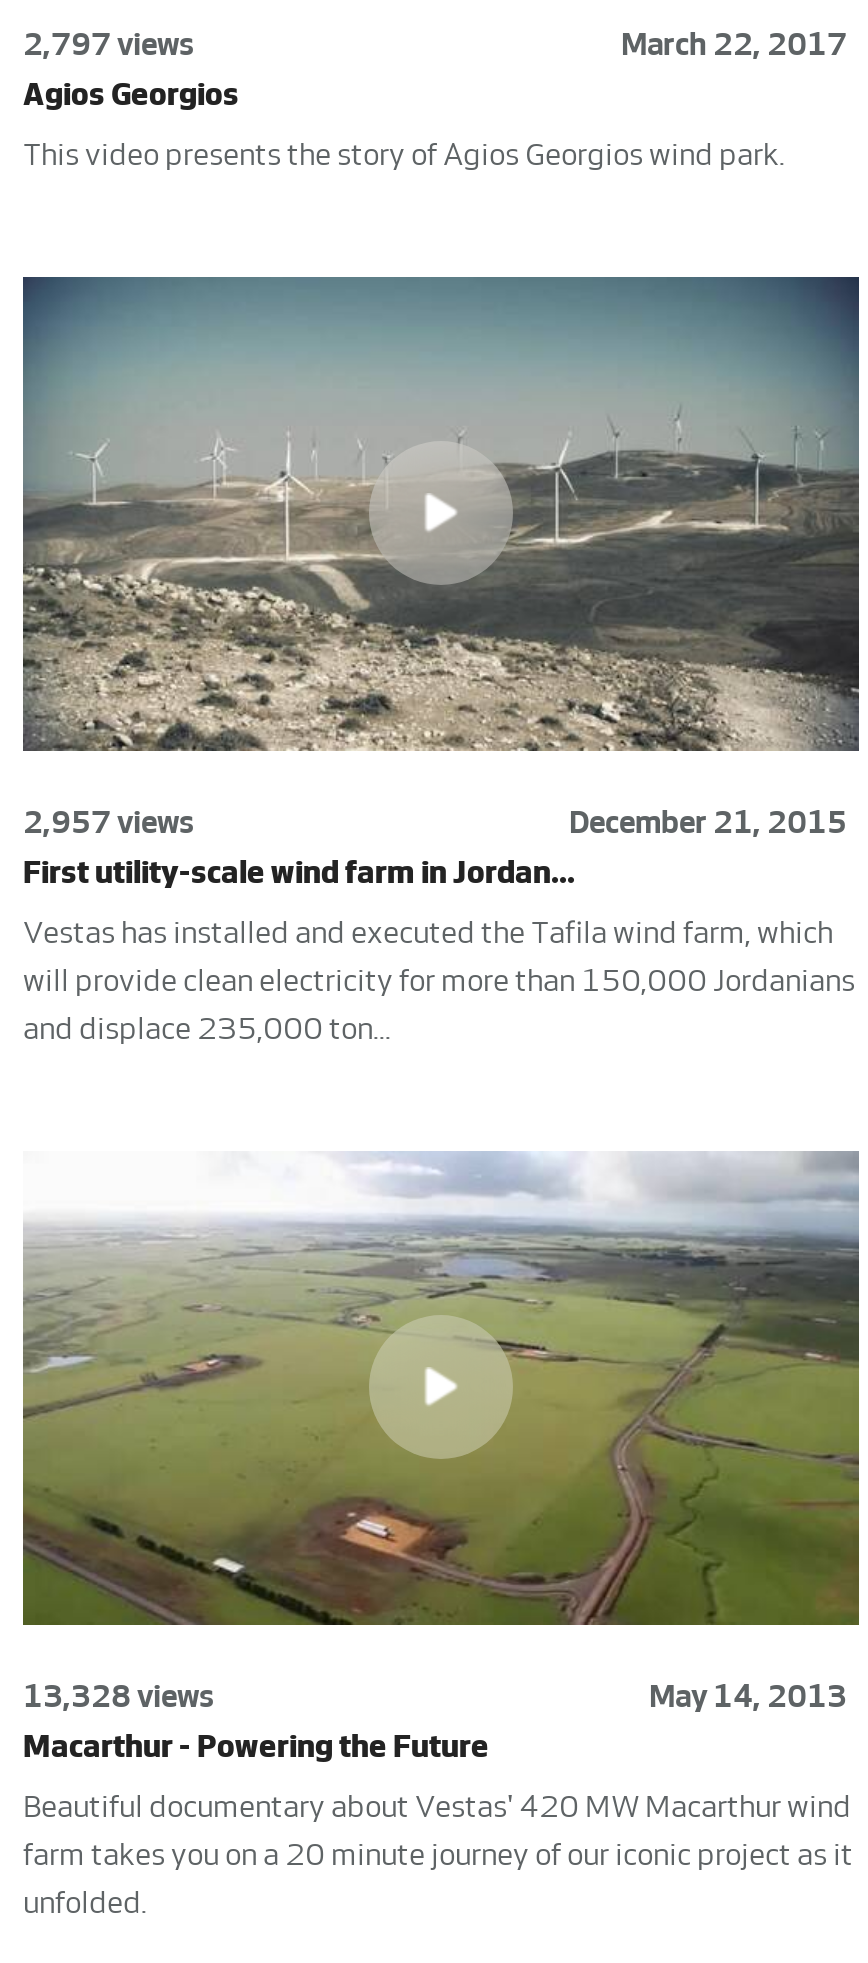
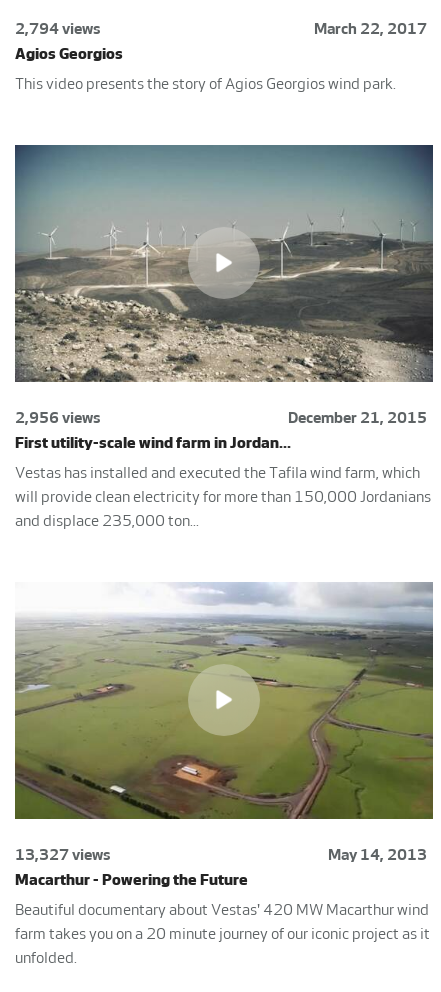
- 2,797 views
+ 2,794 views

- 2,957 views
+ 2,956 views

- 13,328 views
+ 13,327 views
